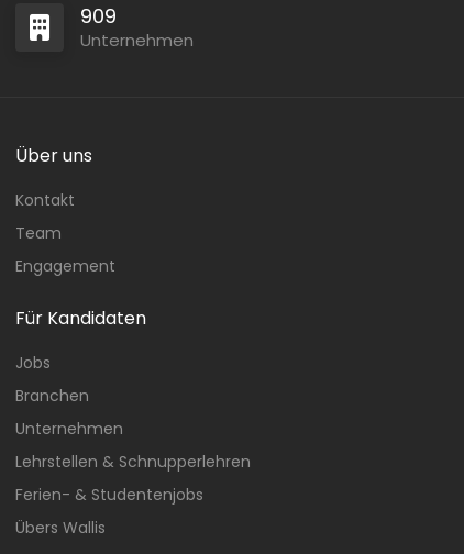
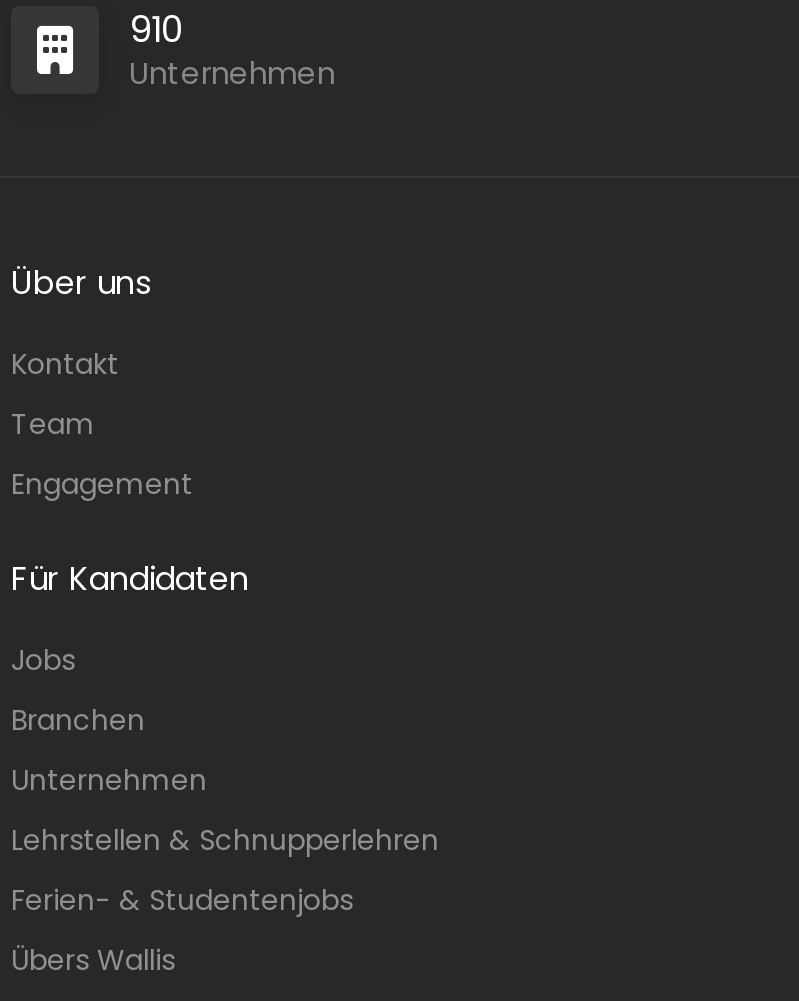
- 909
+ 910
